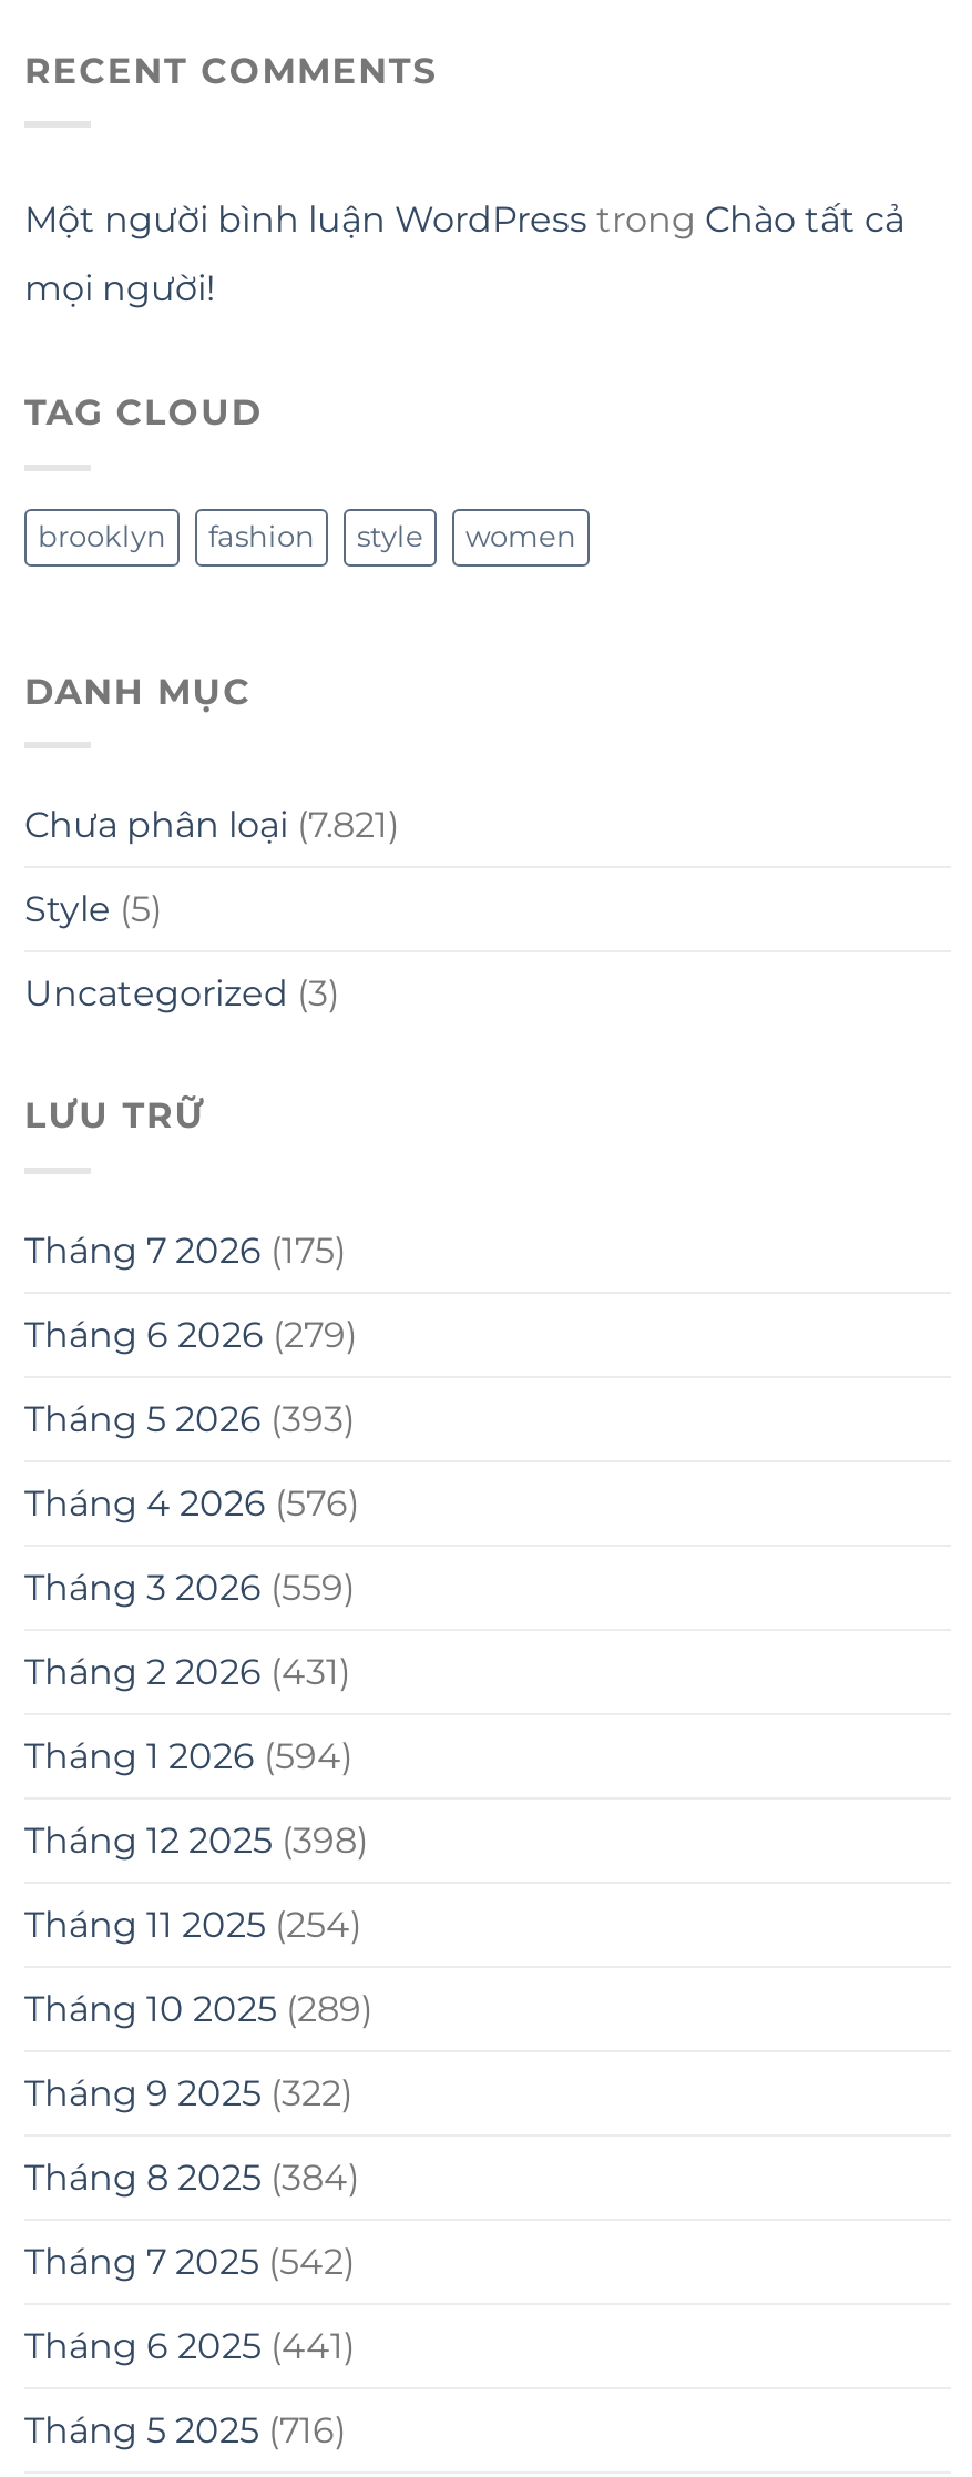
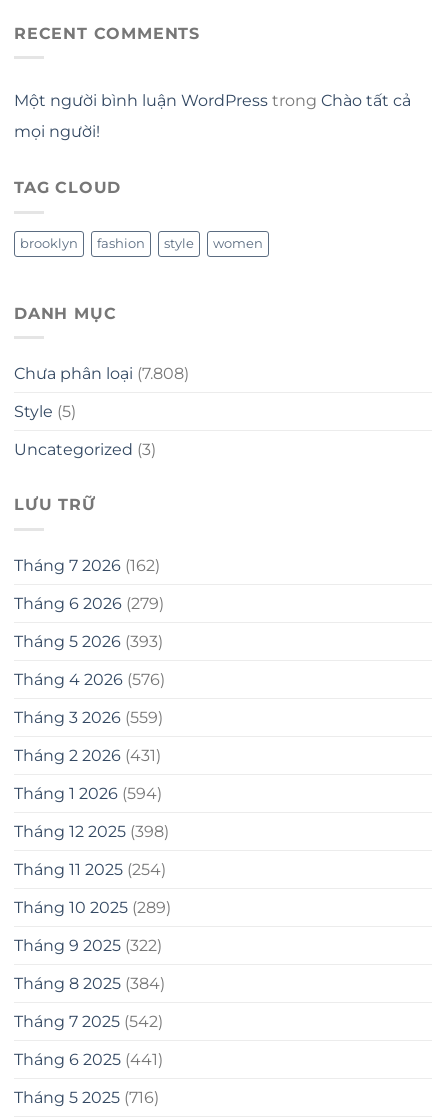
- Chưa phân loại (7.821)
+ Chưa phân loại (7.808)

- Tháng 7 2026 (175)
+ Tháng 7 2026 (162)
